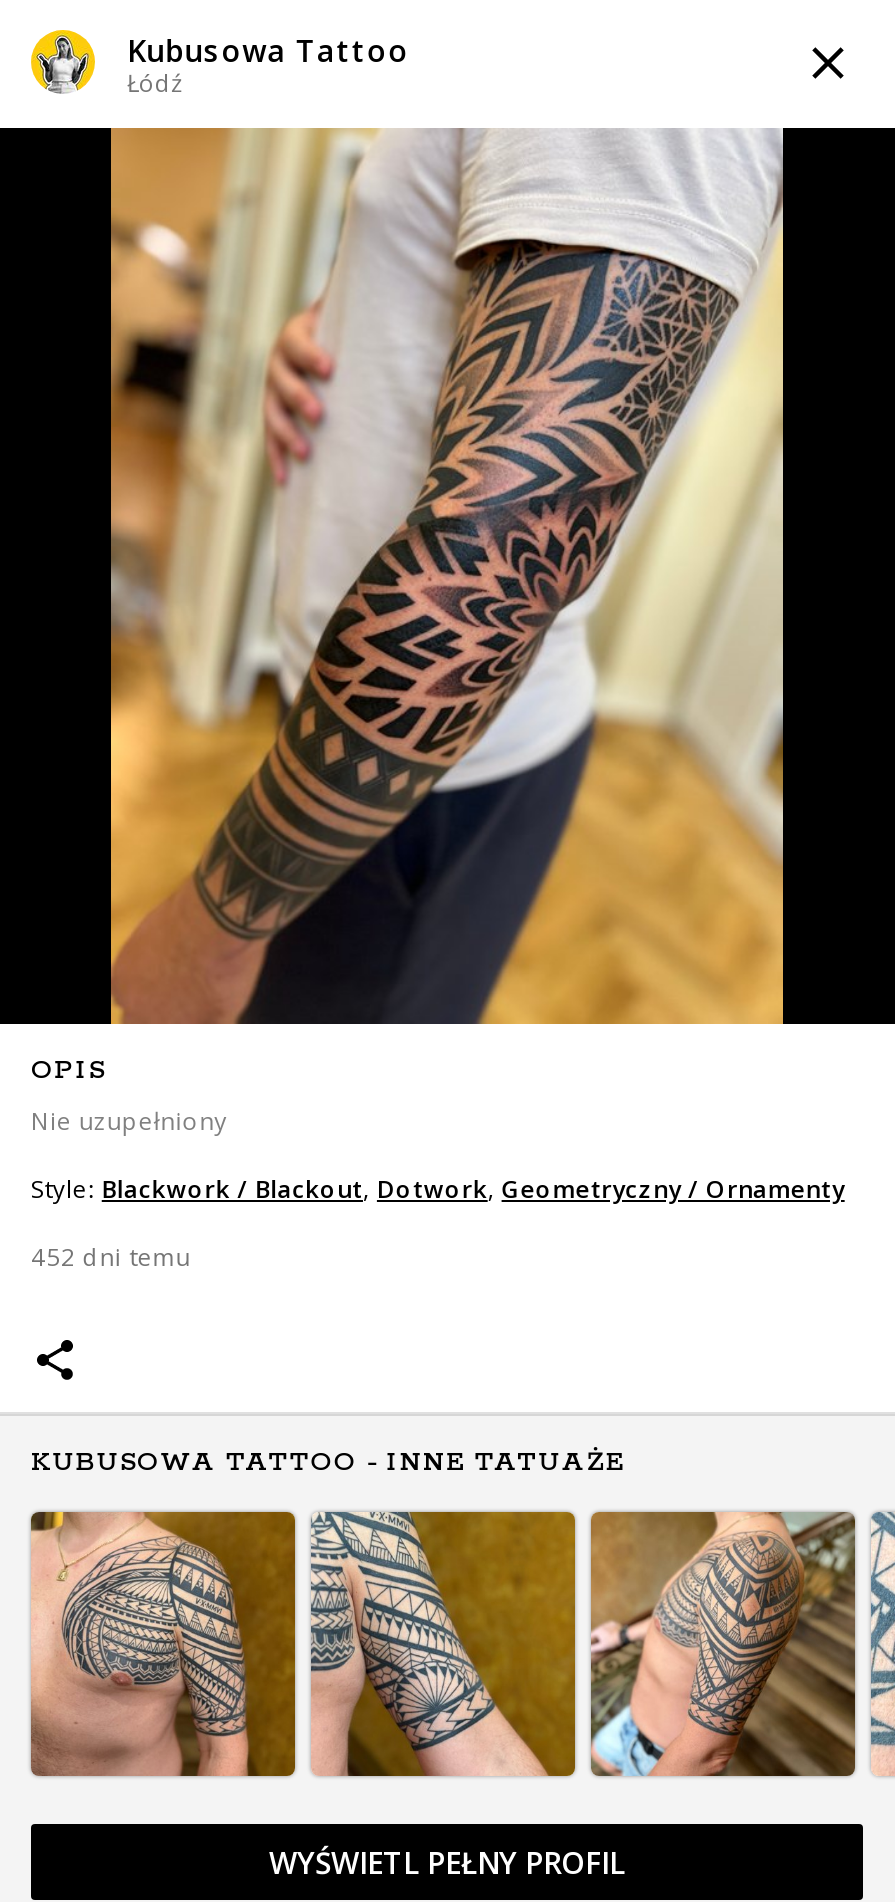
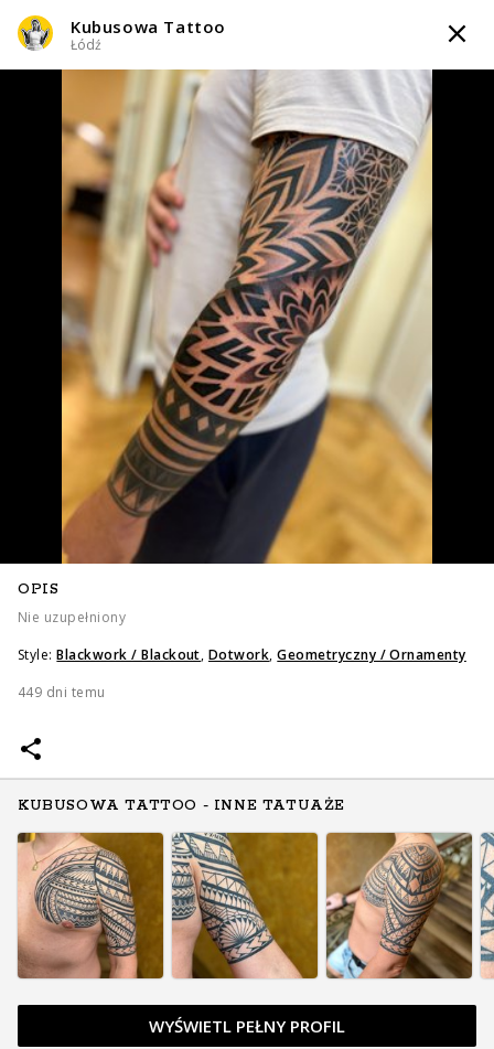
- 452 dni temu
+ 449 dni temu
